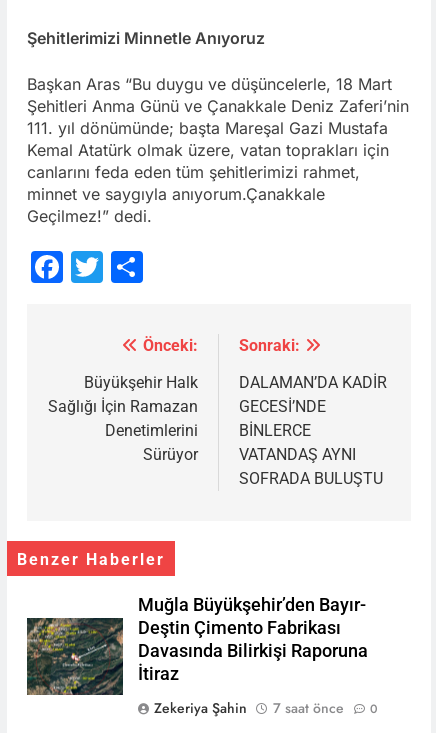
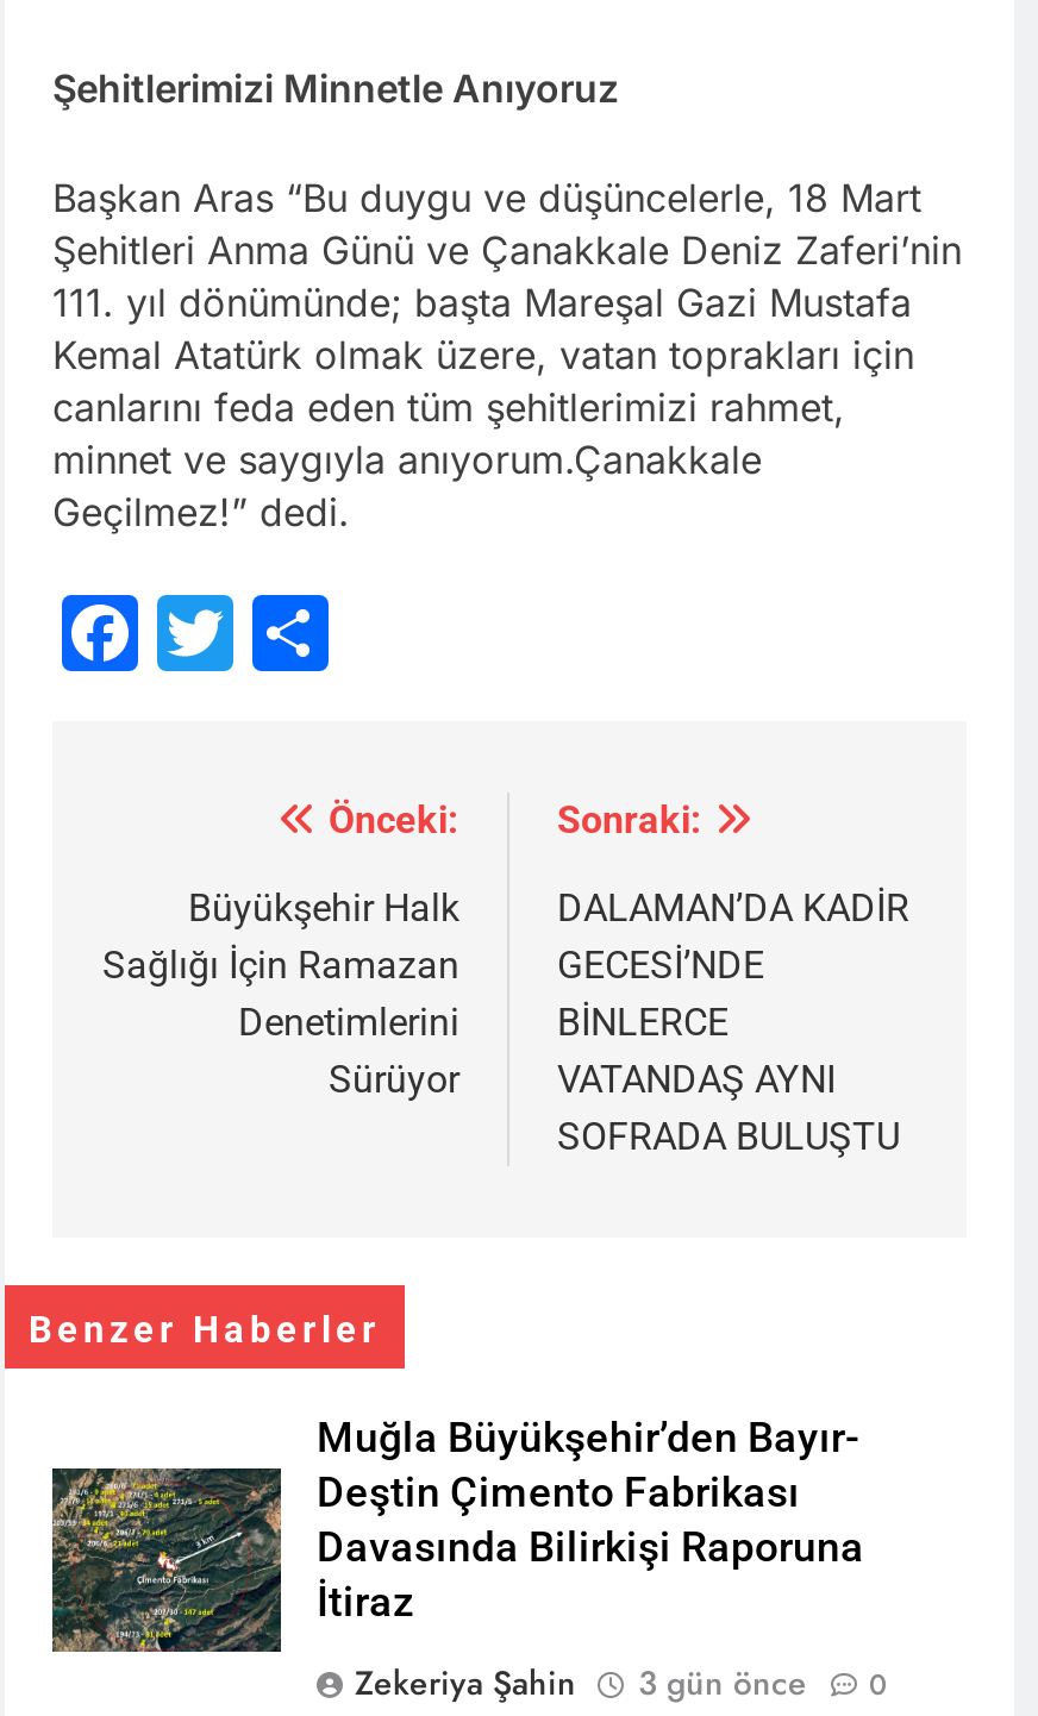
- Zekeriya Şahin 7 saat önce 0
+ Zekeriya Şahin 3 gün önce 0
